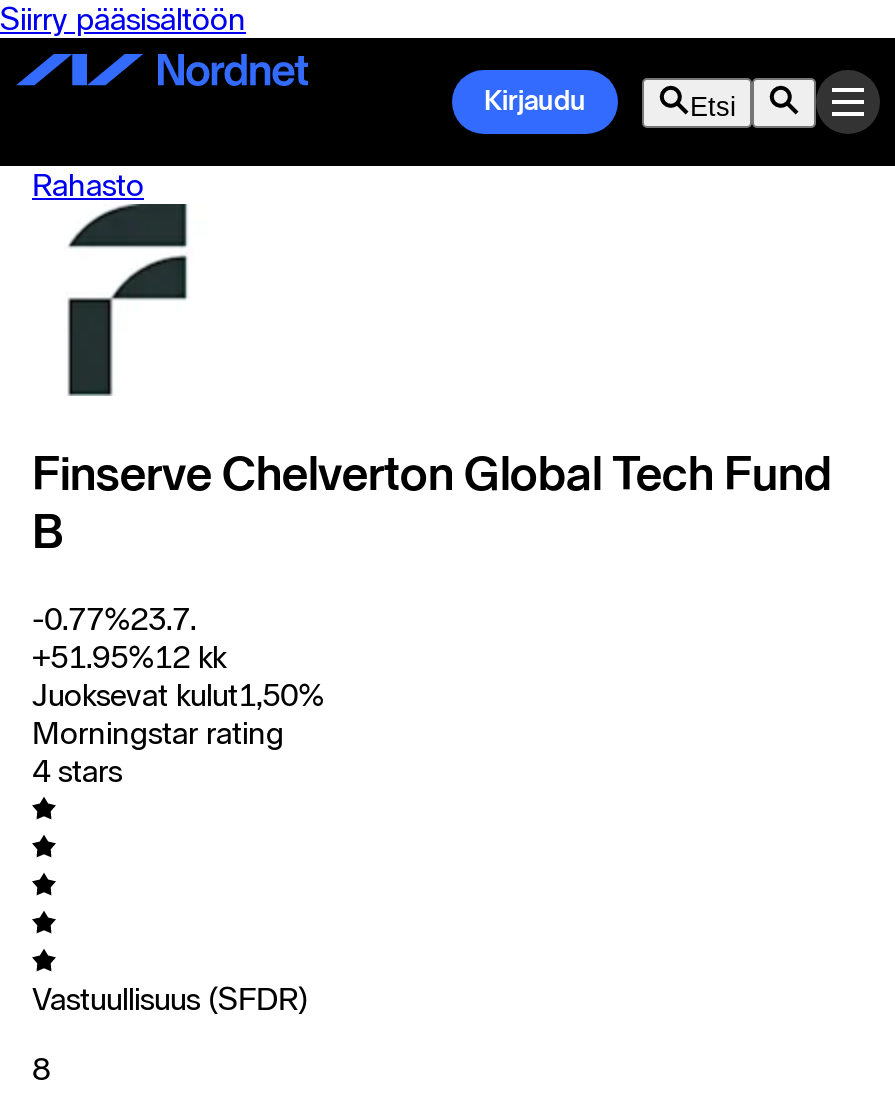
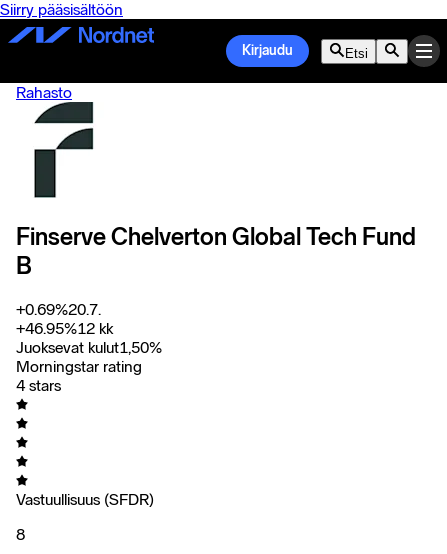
- -0.77%23.7.
- +51.95%12 kk
+ +0.69%20.7.
+ +46.95%12 kk
